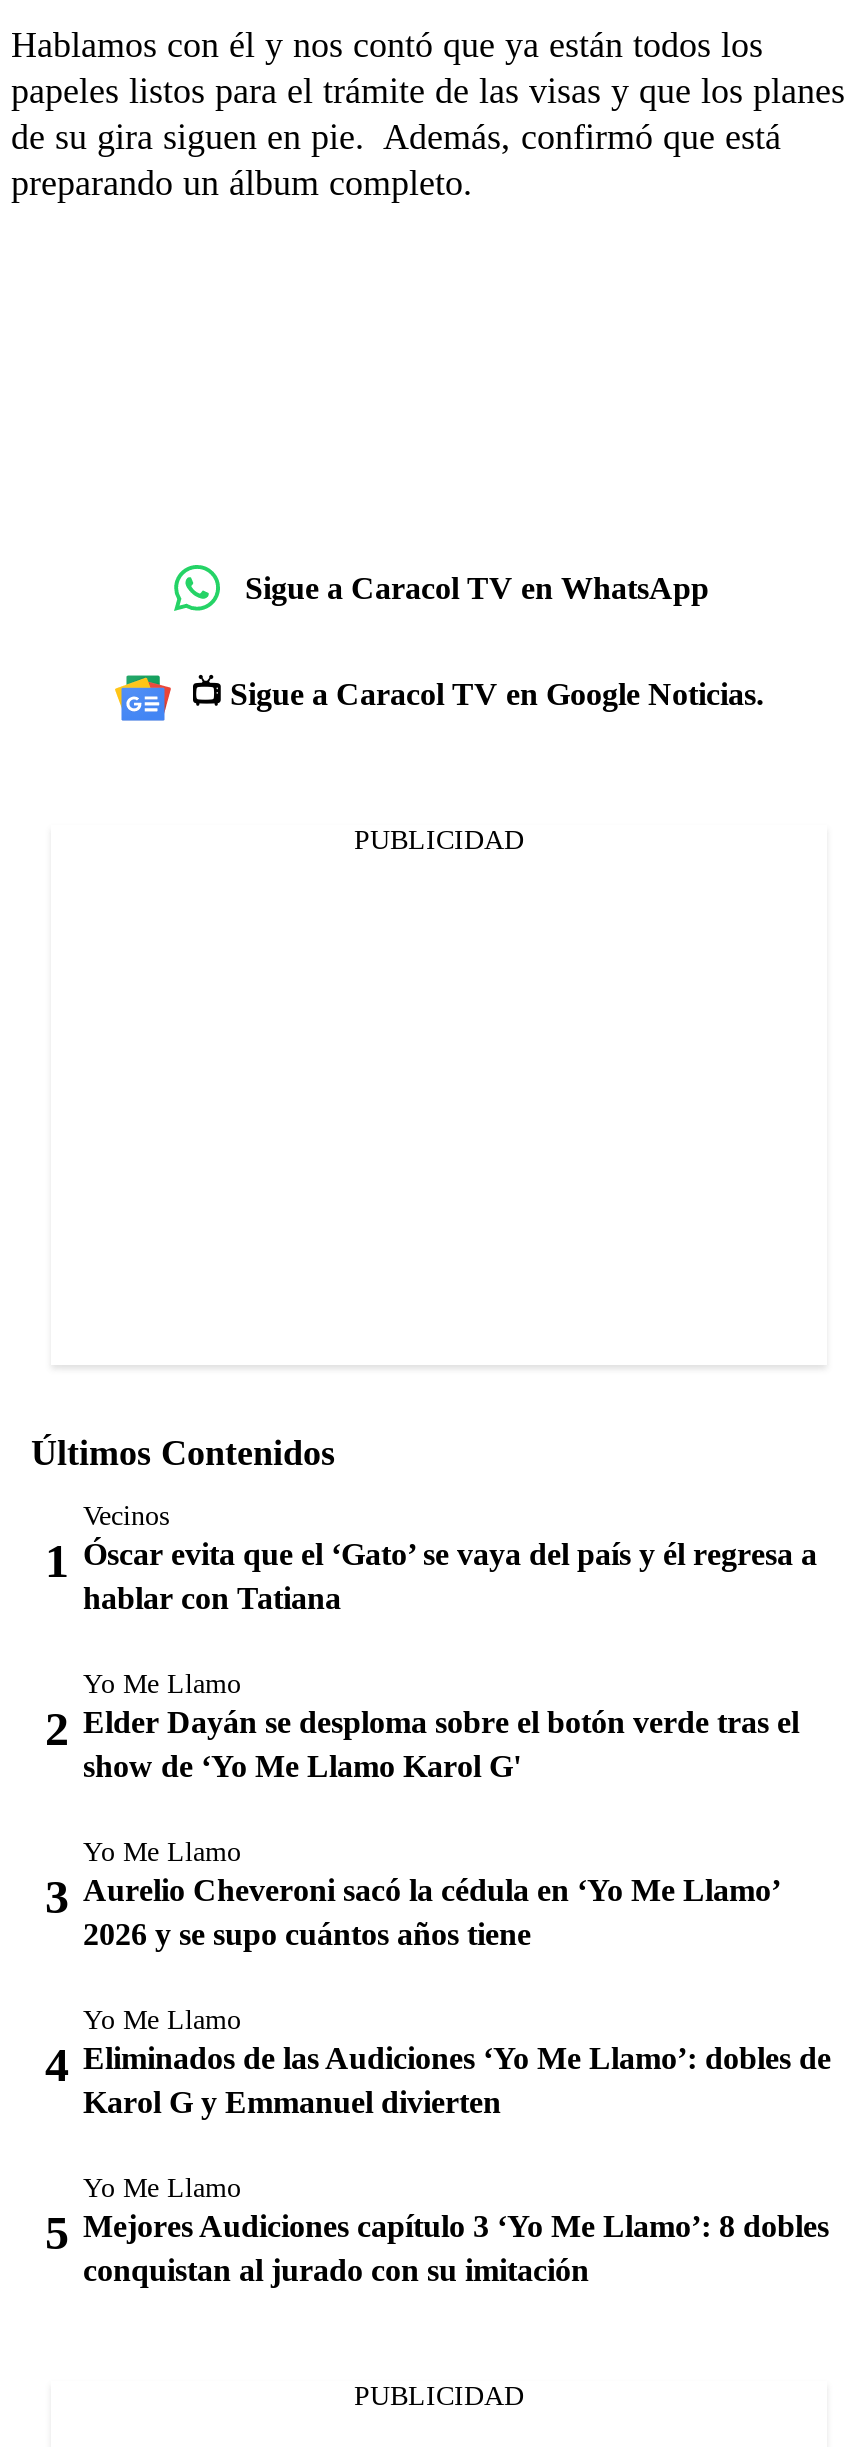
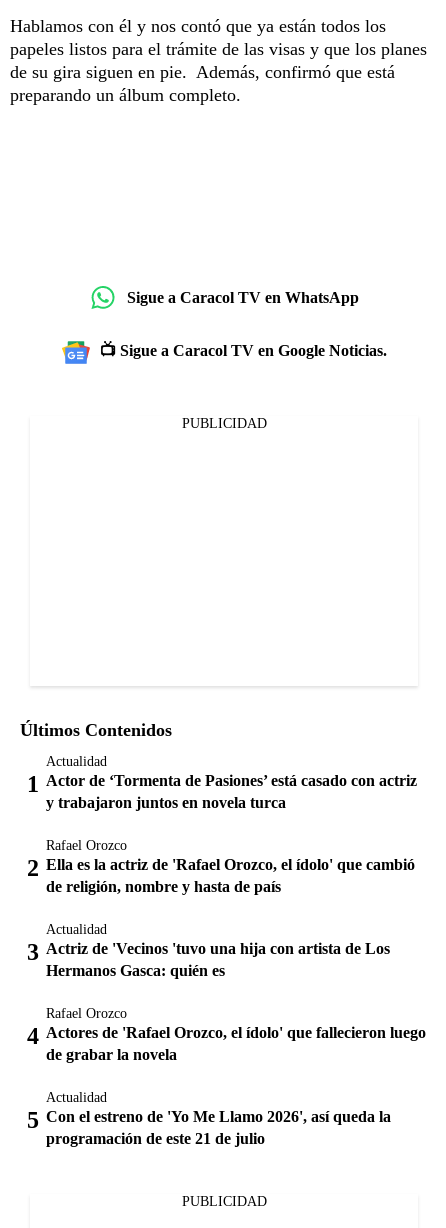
- Vecinos
- Óscar evita que el ‘Gato’ se vaya del país y él regresa a
- hablar con Tatiana
+ Actualidad
+ Actor de ‘Tormenta de Pasiones’ está casado con actriz
+ y trabajaron juntos en novela turca

- Yo Me Llamo
- Elder Dayán se desploma sobre el botón verde tras el
- show de ‘Yo Me Llamo Karol G'
+ Rafael Orozco
+ Ella es la actriz de 'Rafael Orozco, el ídolo' que cambió
+ de religión, nombre y hasta de país

- Yo Me Llamo
- Aurelio Cheveroni sacó la cédula en ‘Yo Me Llamo’
- 2026 y se supo cuántos años tiene
+ Actualidad
+ Actriz de 'Vecinos 'tuvo una hija con artista de Los
+ Hermanos Gasca: quién es

- Yo Me Llamo
- Eliminados de las Audiciones ‘Yo Me Llamo’: dobles de
- Karol G y Emmanuel divierten
+ Rafael Orozco
+ Actores de 'Rafael Orozco, el ídolo' que fallecieron luego
+ de grabar la novela

- Yo Me Llamo
- Mejores Audiciones capítulo 3 ‘Yo Me Llamo’: 8 dobles
- conquistan al jurado con su imitación
+ Actualidad
+ Con el estreno de 'Yo Me Llamo 2026', así queda la
+ programación de este 21 de julio
